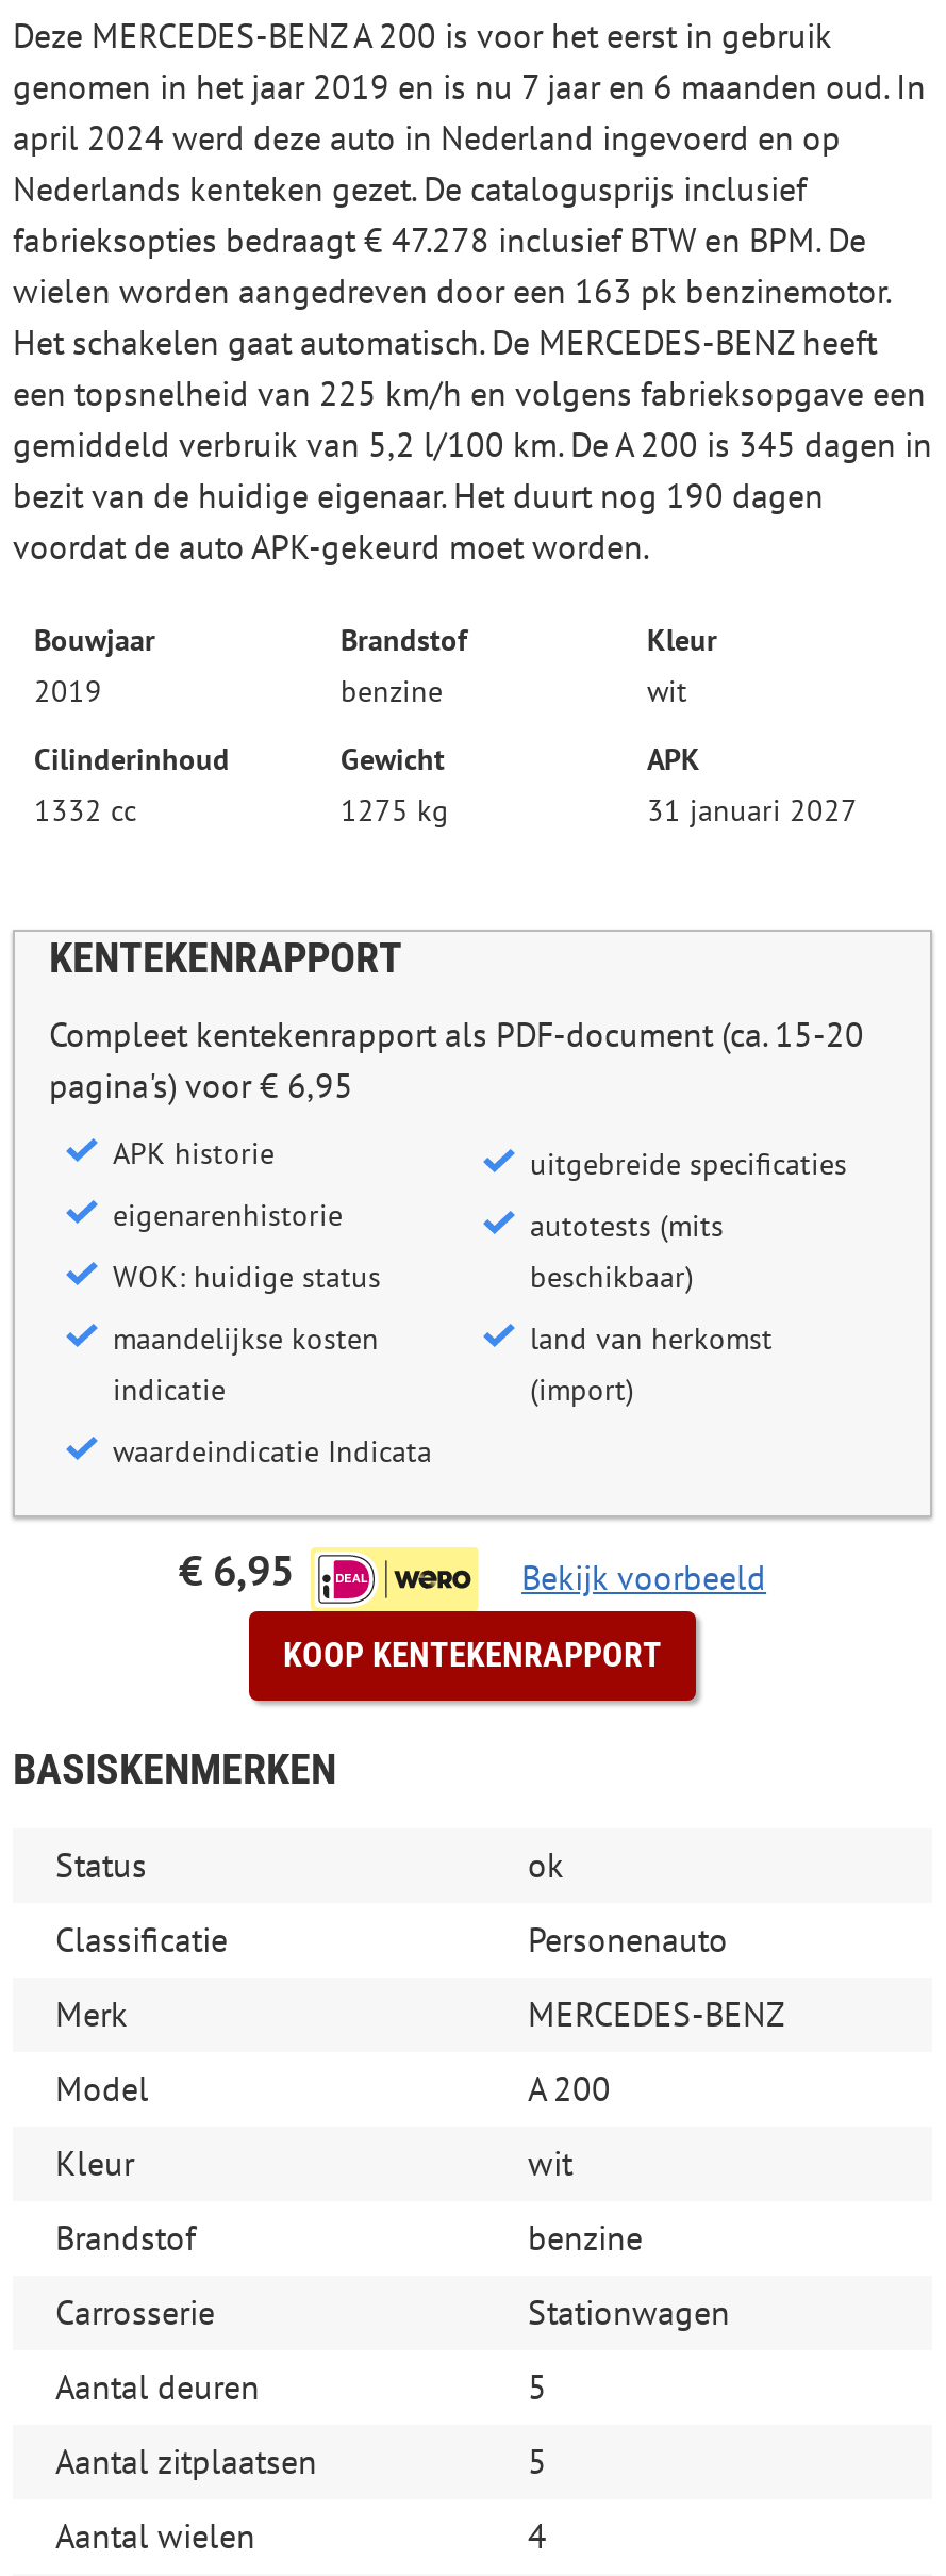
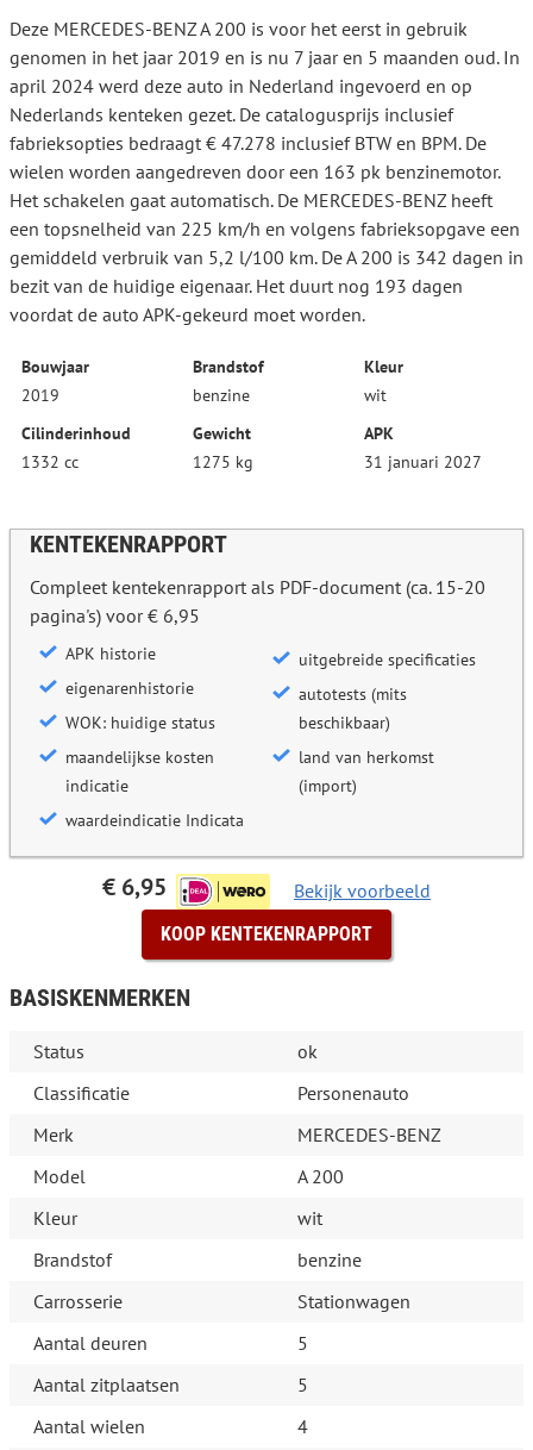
- genomen in het jaar 2019 en is nu 7 jaar en 6 maanden oud. In
+ genomen in het jaar 2019 en is nu 7 jaar en 5 maanden oud. In

- gemiddeld verbruik van 5,2 l/100 km. De A 200 is 345 dagen in
+ gemiddeld verbruik van 5,2 l/100 km. De A 200 is 342 dagen in

- bezit van de huidige eigenaar. Het duurt nog 190 dagen
+ bezit van de huidige eigenaar. Het duurt nog 193 dagen
